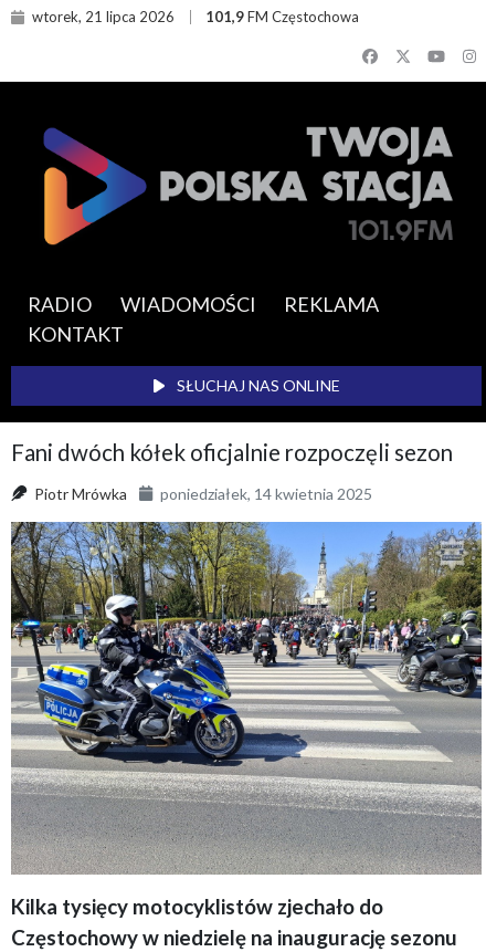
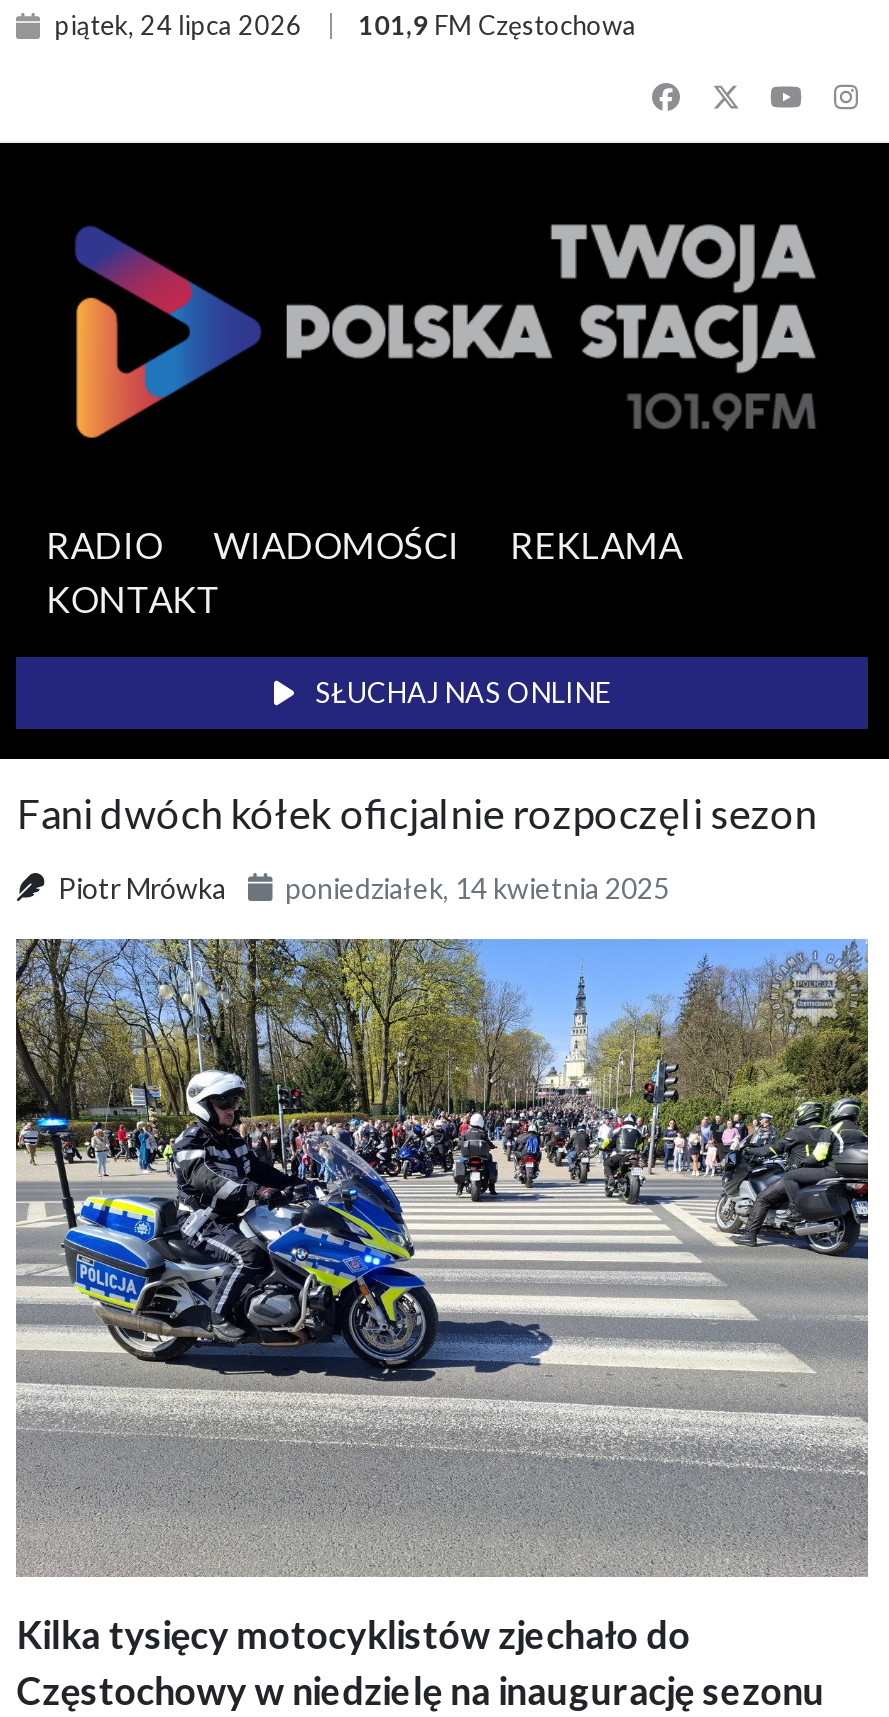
- wtorek, 21 lipca 2026 101,9 FM Częstochowa
+ piątek, 24 lipca 2026 101,9 FM Częstochowa
